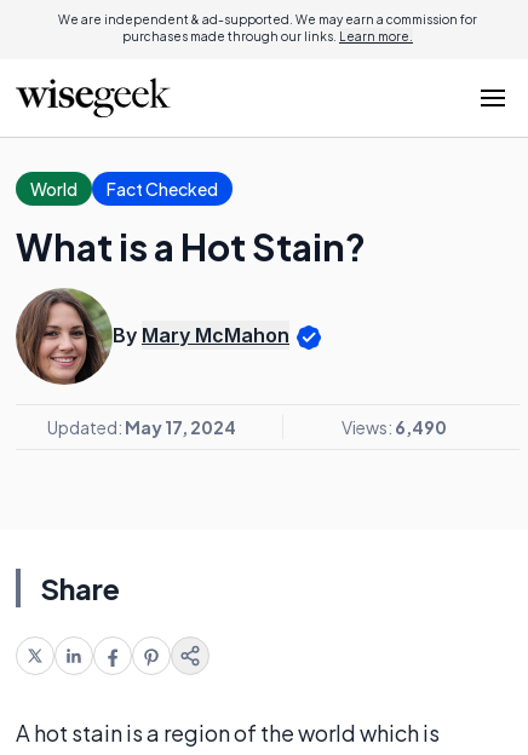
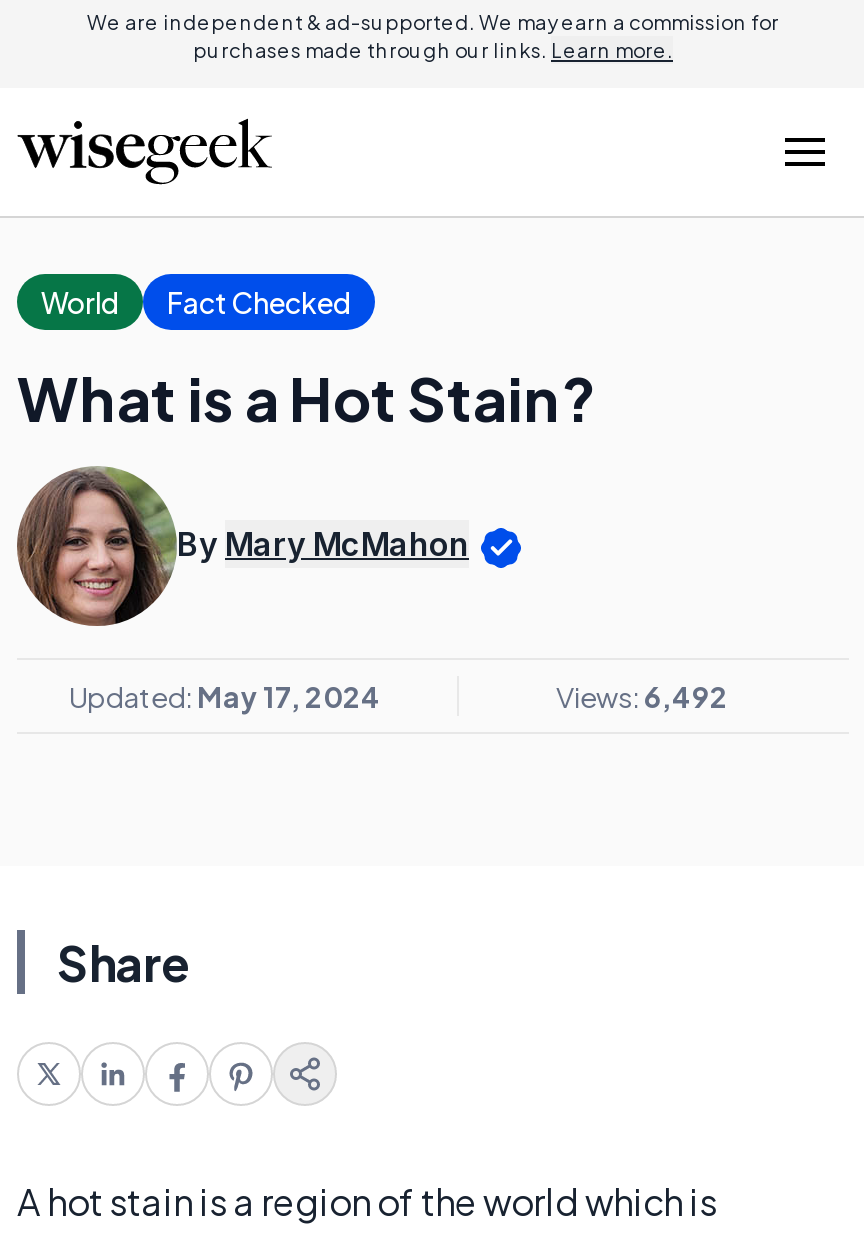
- Views: 6,490
+ Views: 6,492
